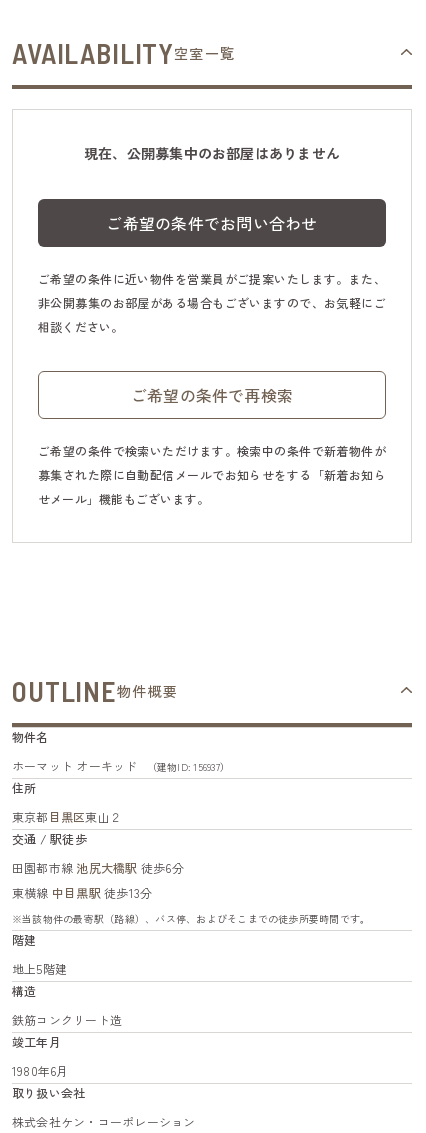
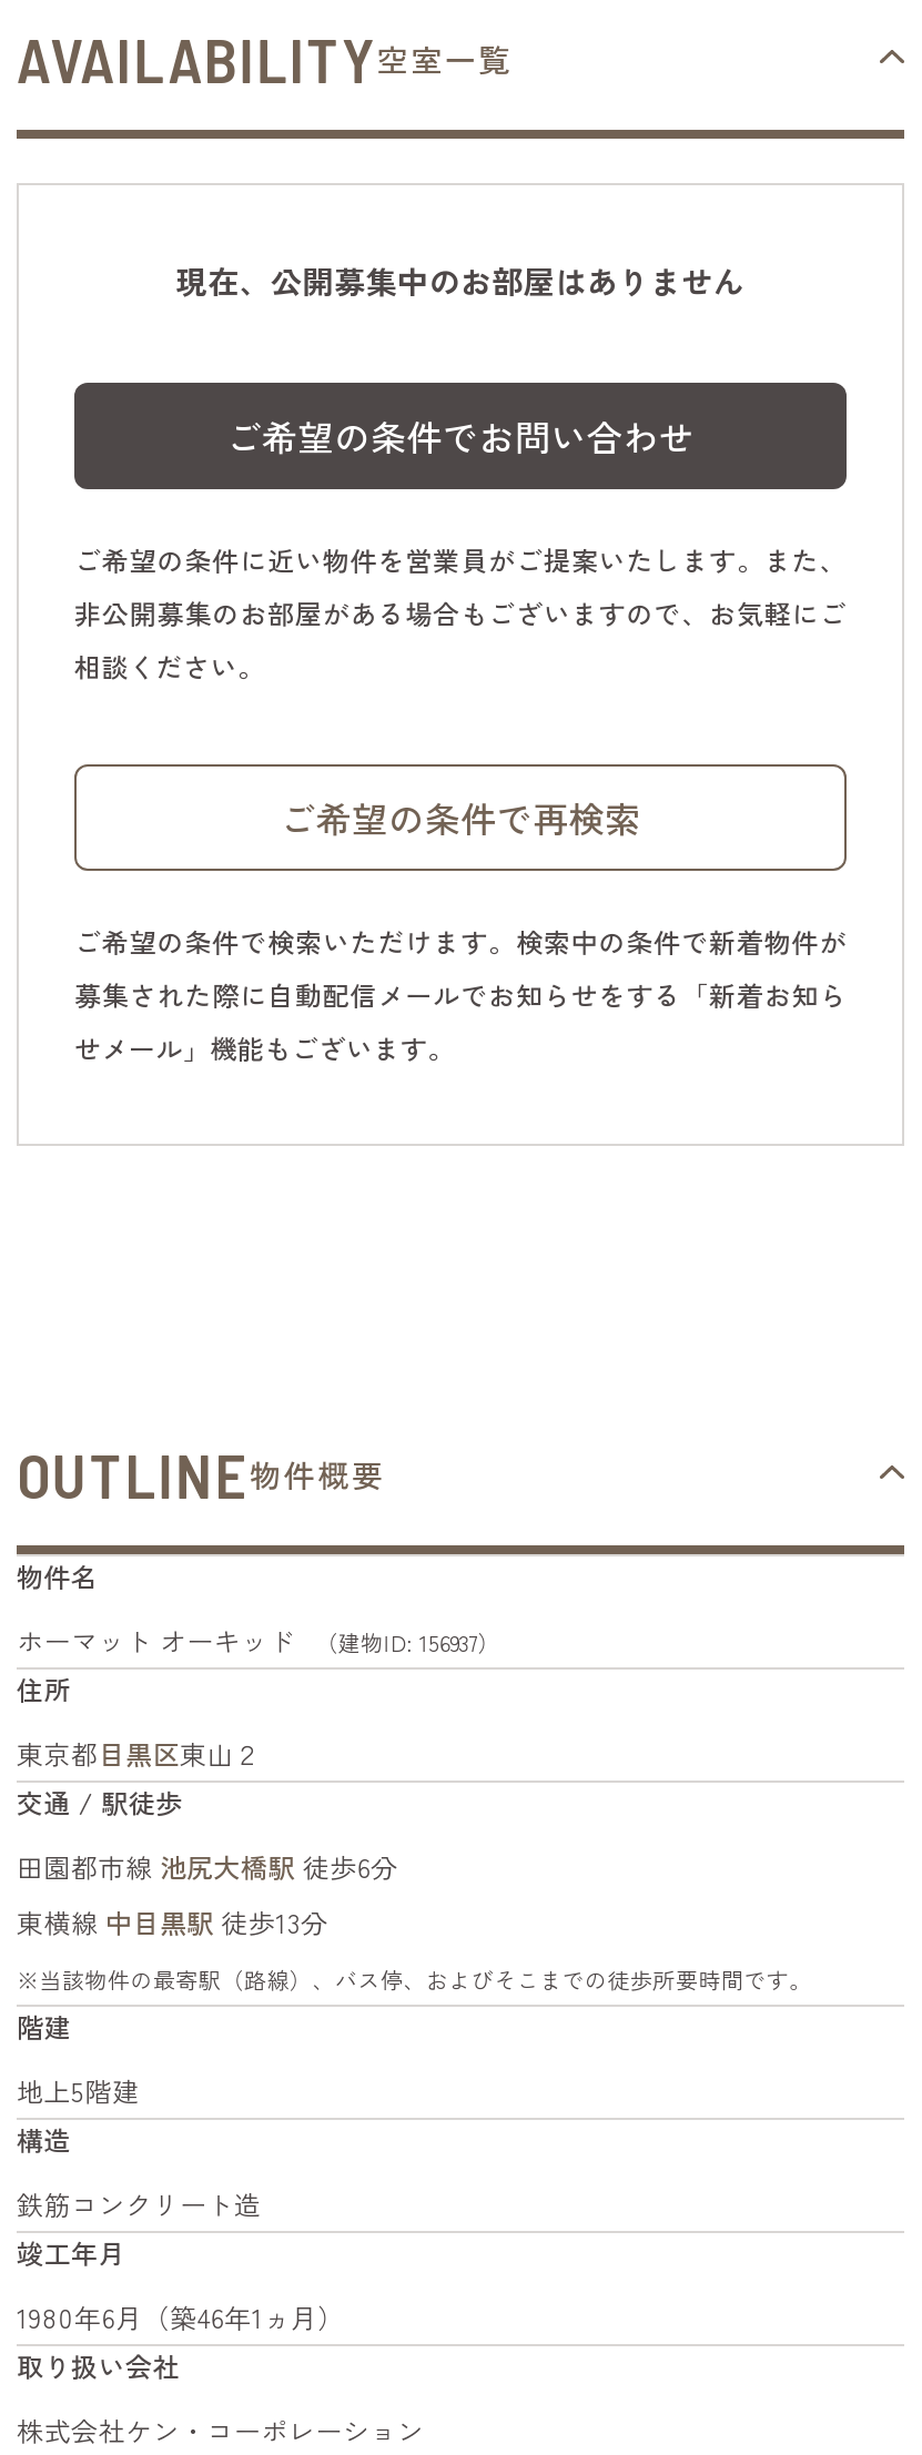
- 1980年6月
+ 1980年6月（築46年1ヵ月）
